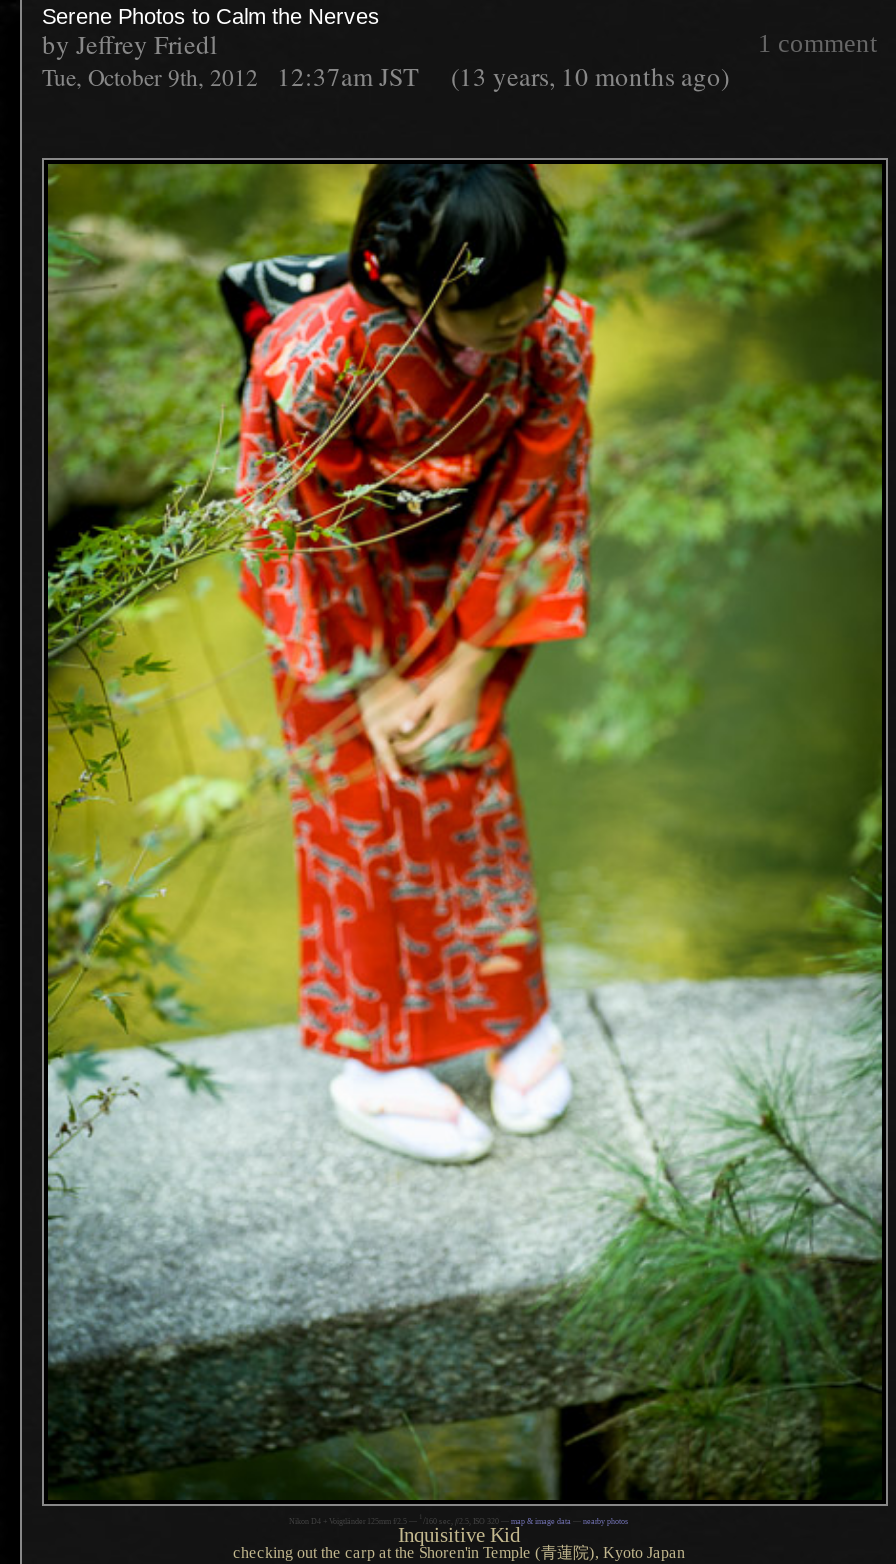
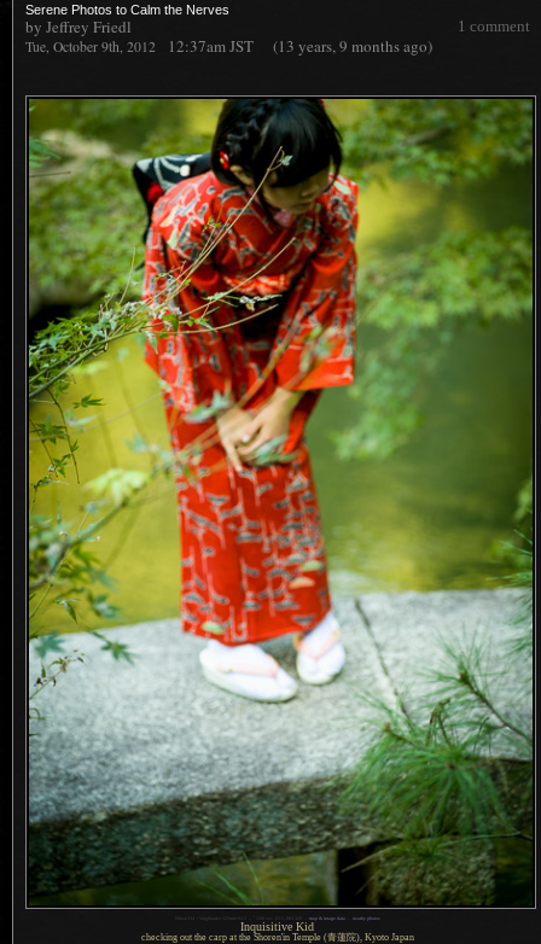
- (13 years, 10 months ago)
+ (13 years, 9 months ago)
